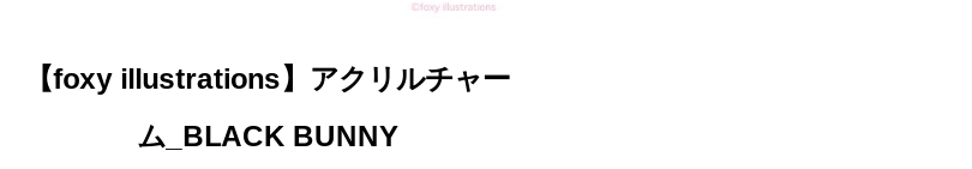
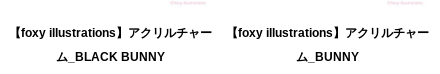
+ 【foxy illustrations】アクリルチャー
+ ム_BUNNY
